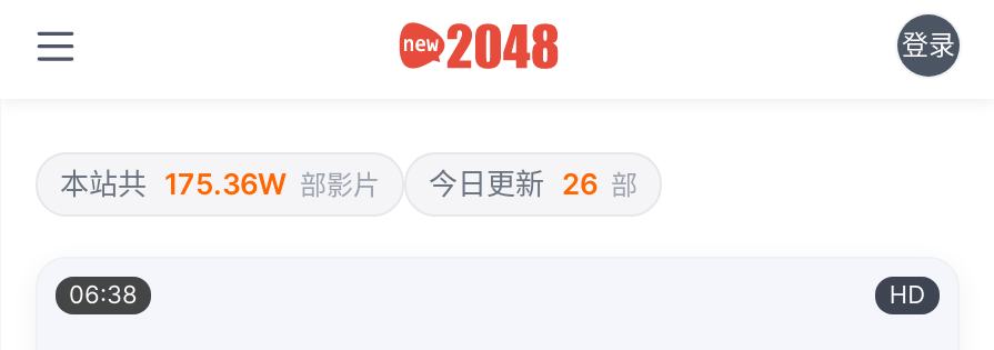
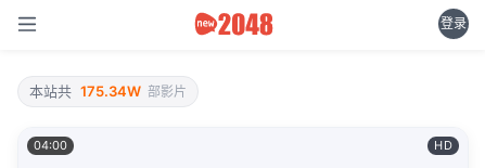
- 本站共 175.36W 部影片
- 今日更新 26 部
+ 本站共 175.34W 部影片

- 06:38
+ 04:00
